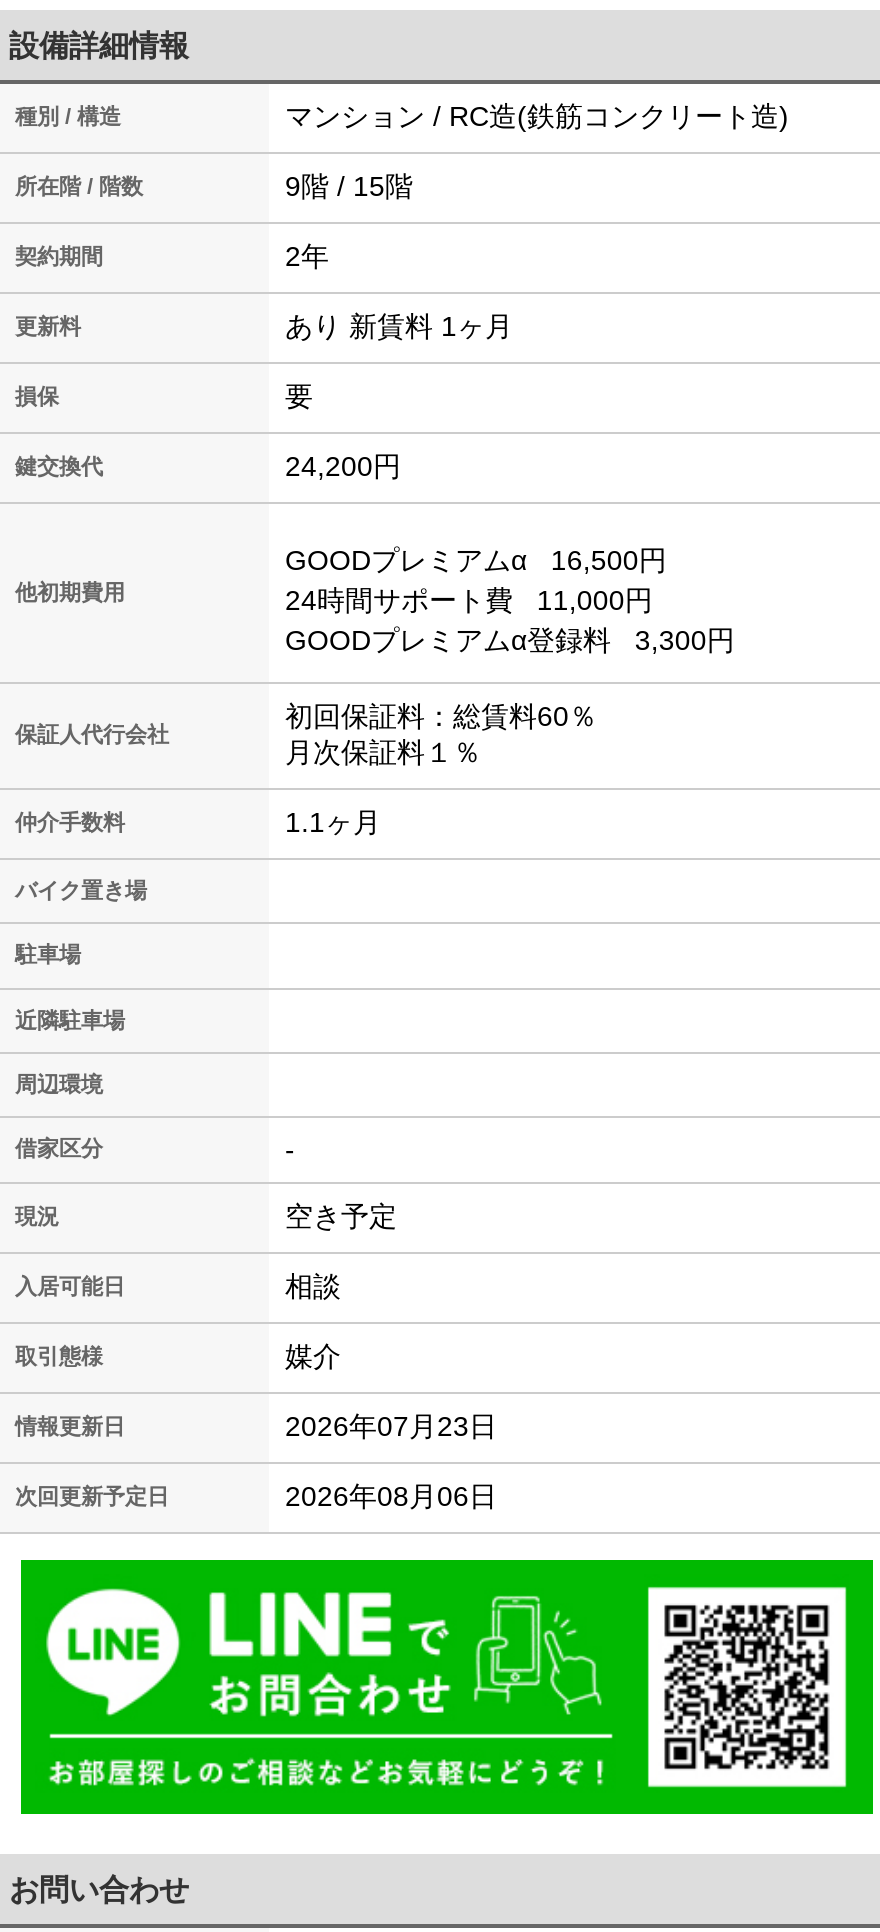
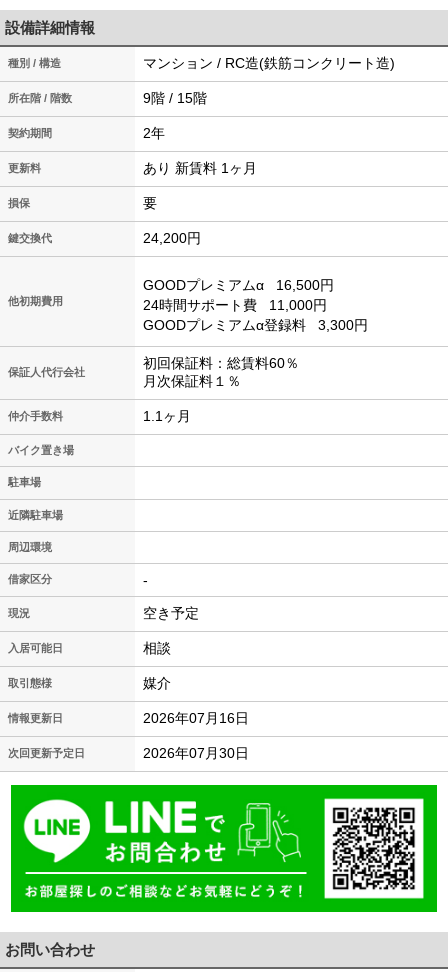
- 2026年07月23日
+ 2026年07月16日

- 2026年08月06日
+ 2026年07月30日
